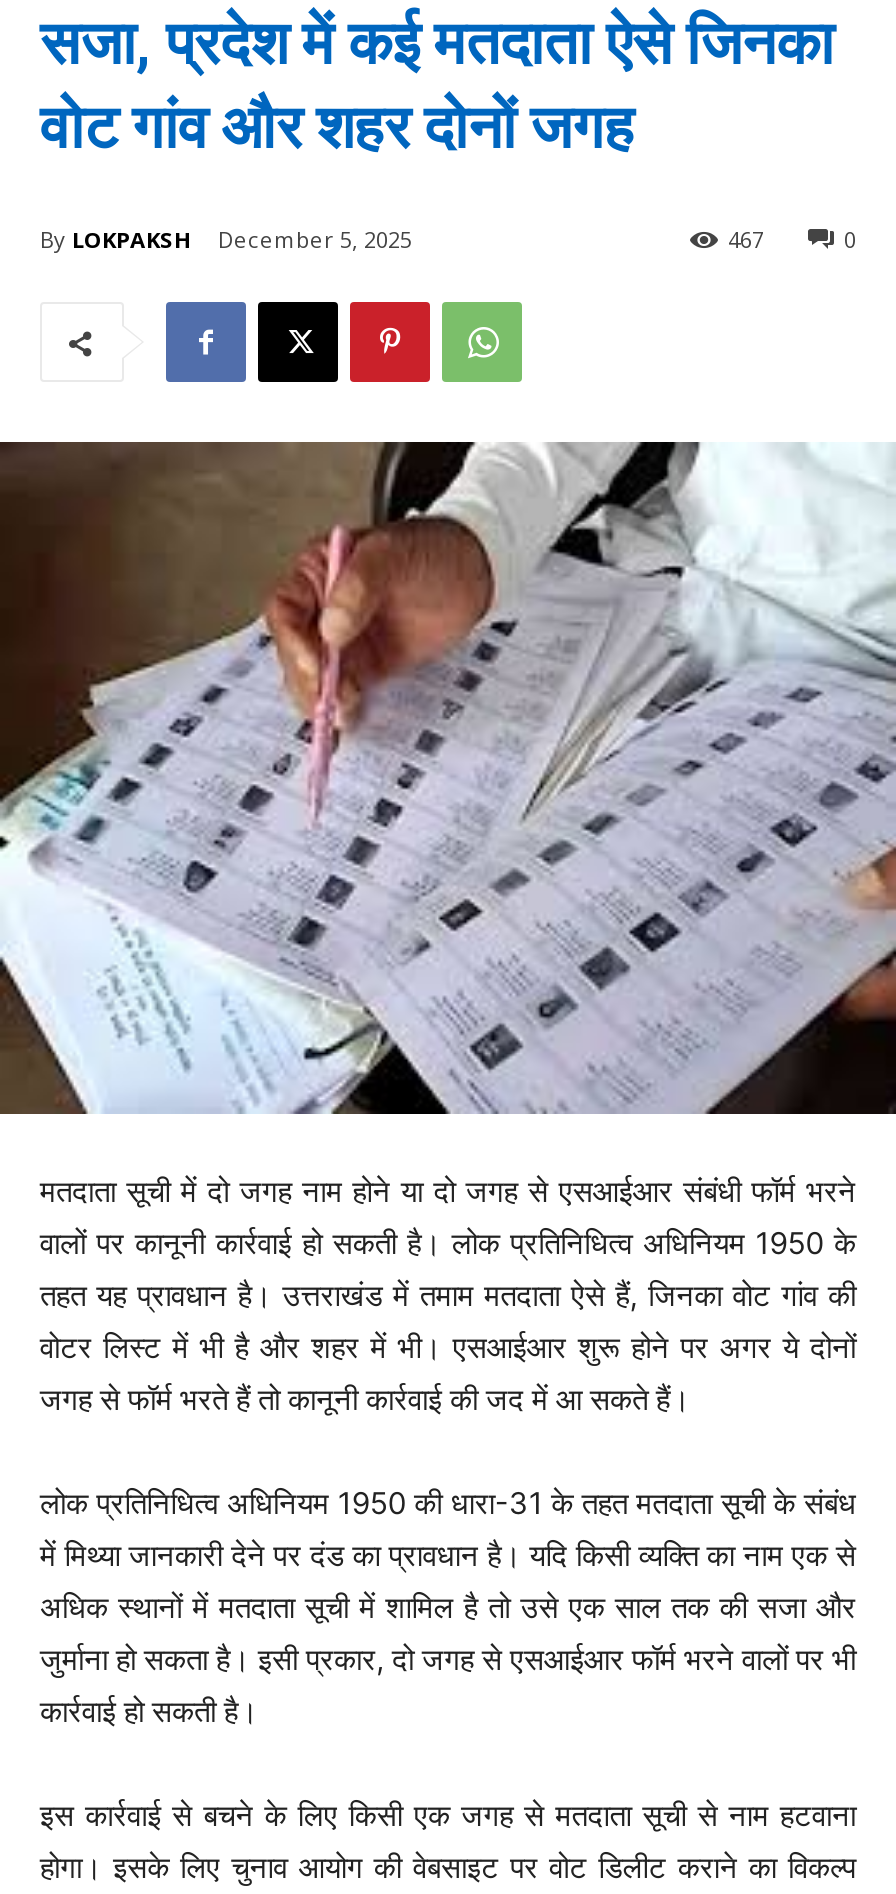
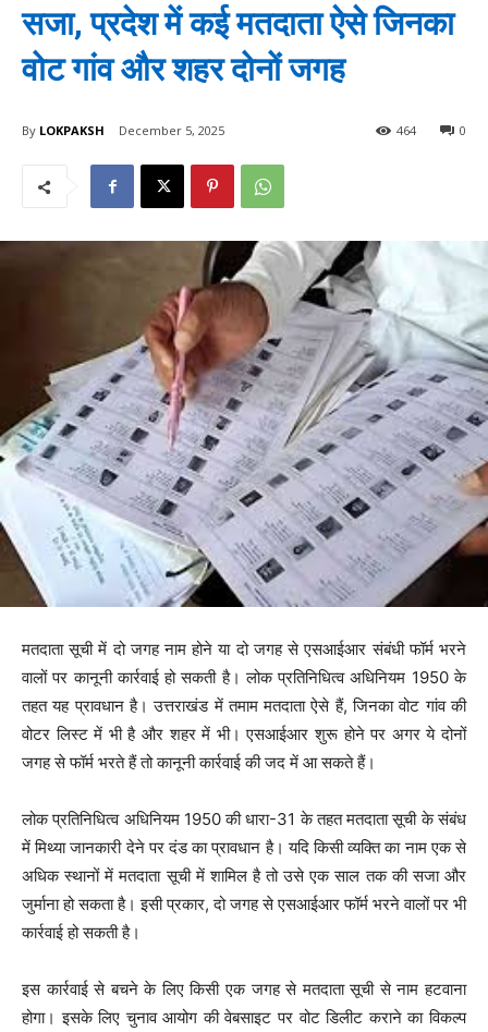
- 467
+ 464
